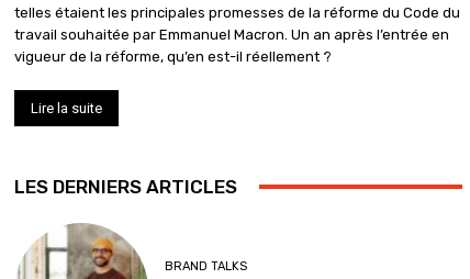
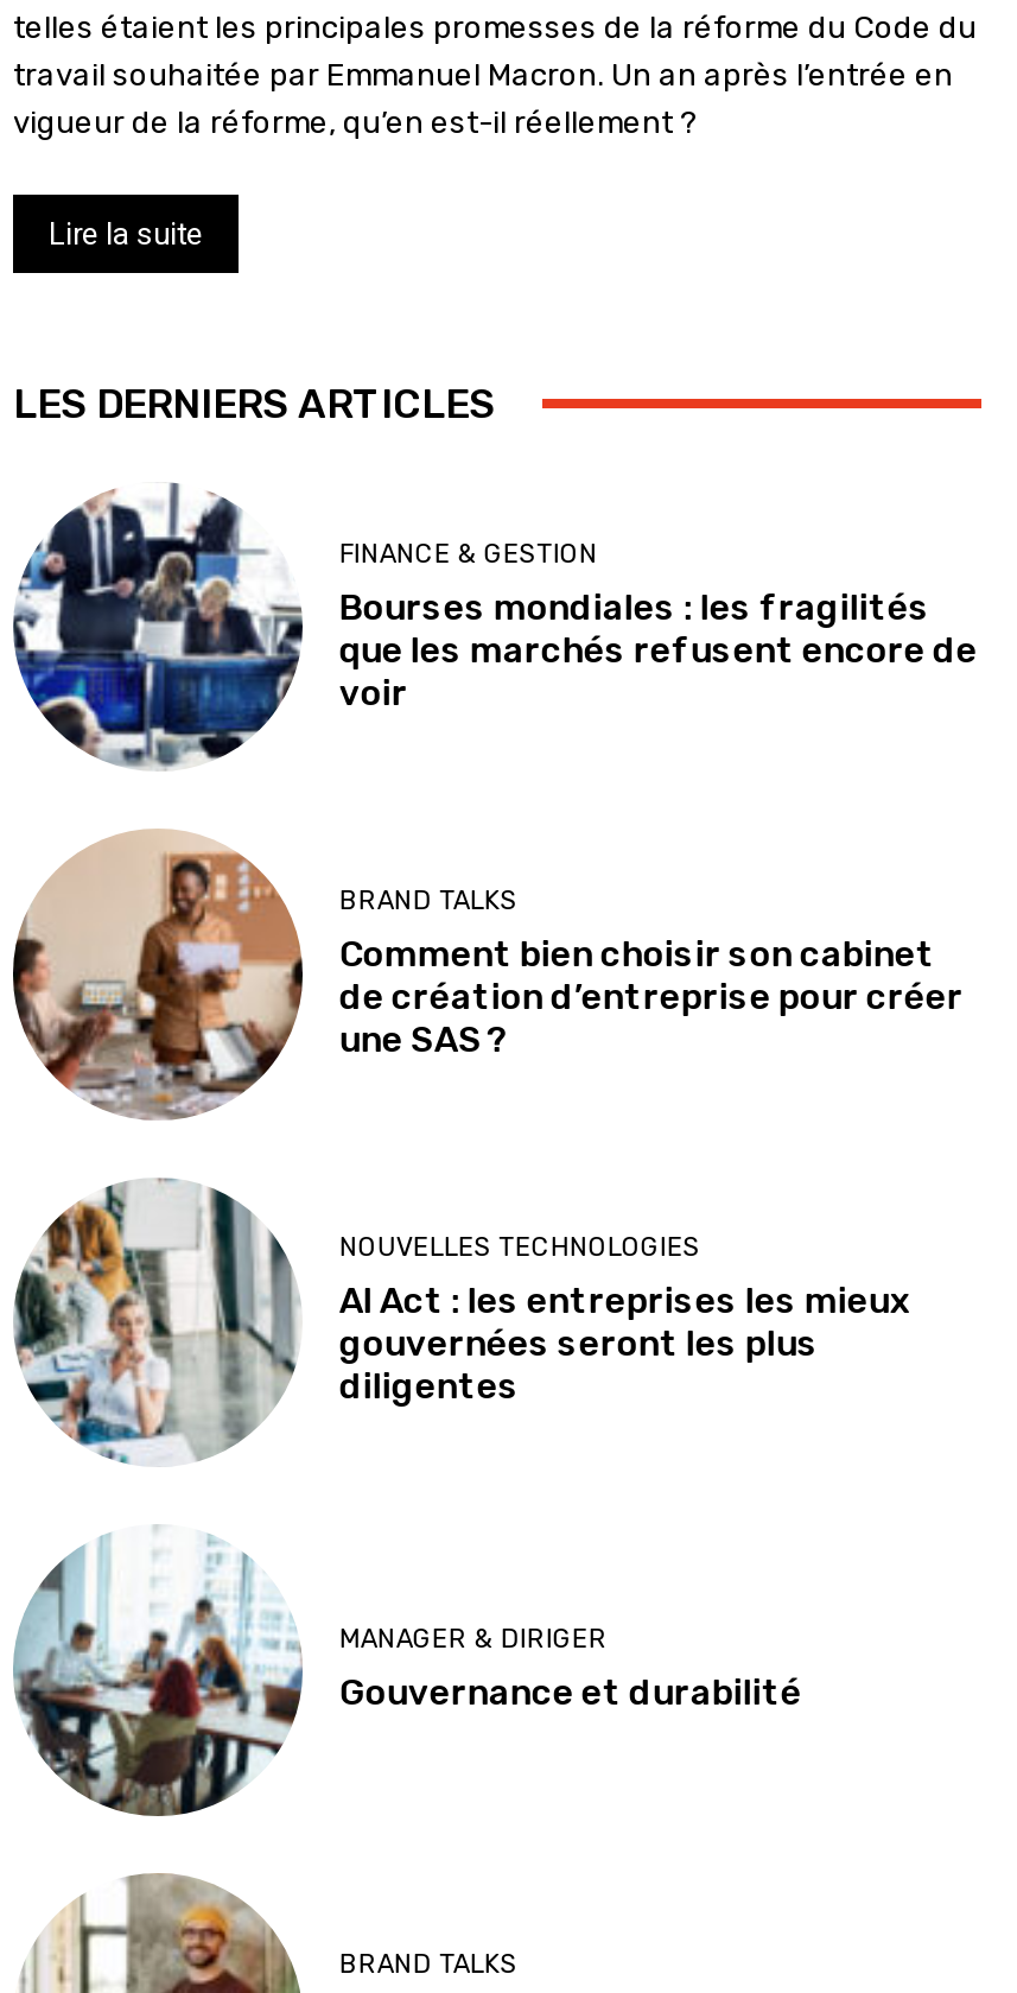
+ [image]
+ FINANCE & GESTION
+ Bourses mondiales : les fragilités
+ que les marchés refusent encore de
+ voir

+ [image]
+ BRAND TALKS
+ Comment bien choisir son cabinet
+ de création d’entreprise pour créer
+ une SAS ?

+ [image]
+ MANAGER & DIRIGER
+ Gouvernance et durabilité

+ [image]
+ NOUVELLES TECHNOLOGIES
+ AI Act : les entreprises les mieux
+ gouvernées seront les plus
+ diligentes
